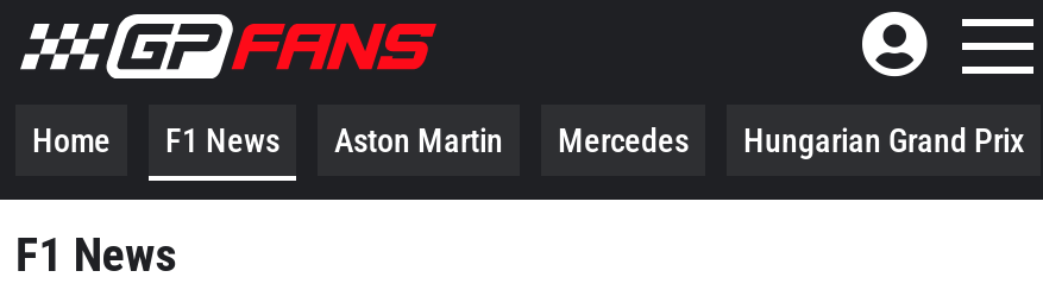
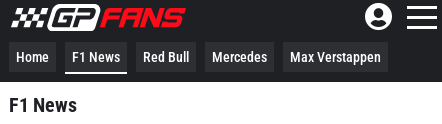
- Aston Martin
+ Red Bull

- Hungarian Grand Prix
+ Max Verstappen
